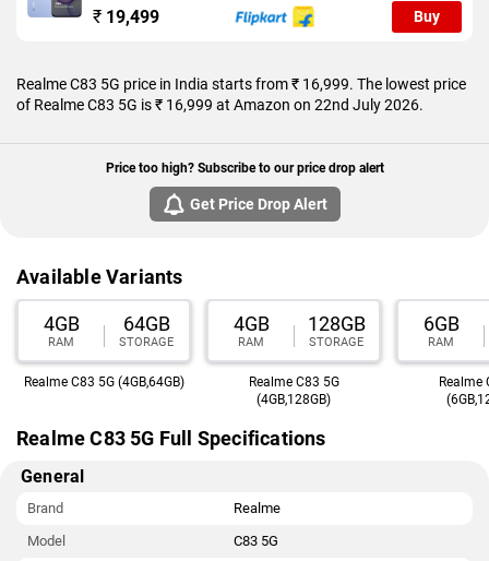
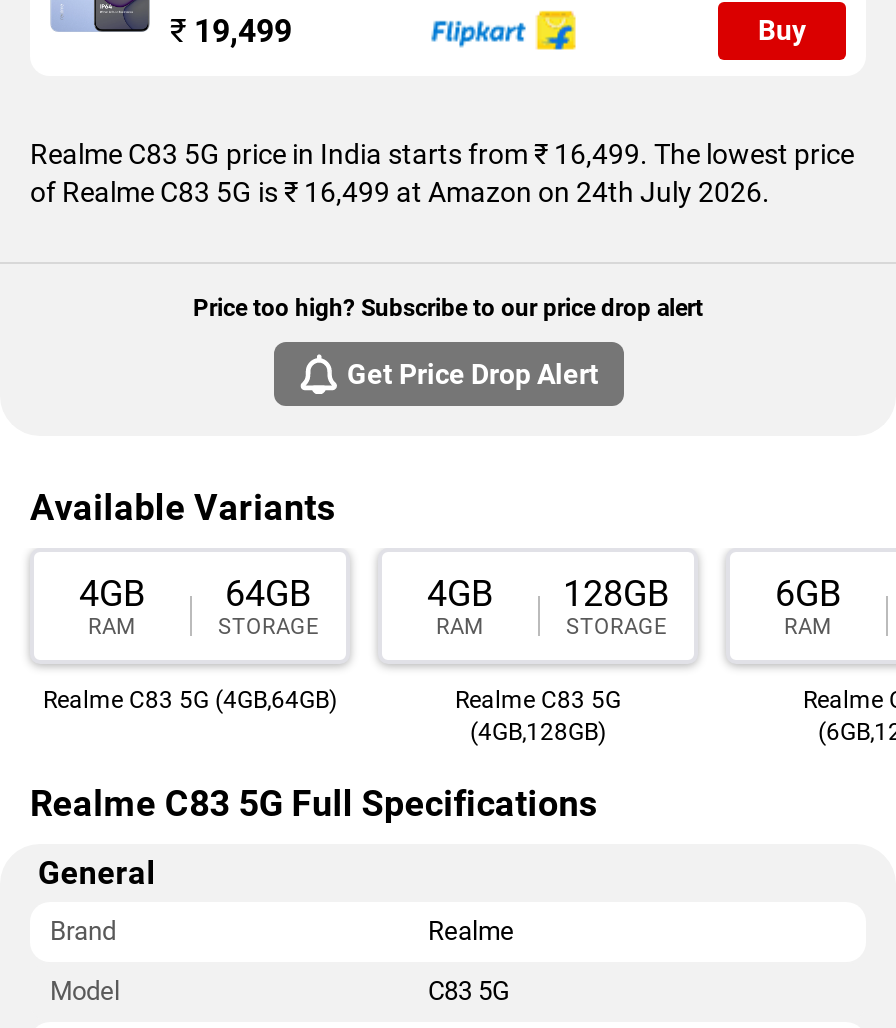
- Realme C83 5G price in India starts from ₹ 16,999. The lowest price
+ Realme C83 5G price in India starts from ₹ 16,499. The lowest price

- of Realme C83 5G is ₹ 16,999 at Amazon on 22nd July 2026.
+ of Realme C83 5G is ₹ 16,499 at Amazon on 24th July 2026.
